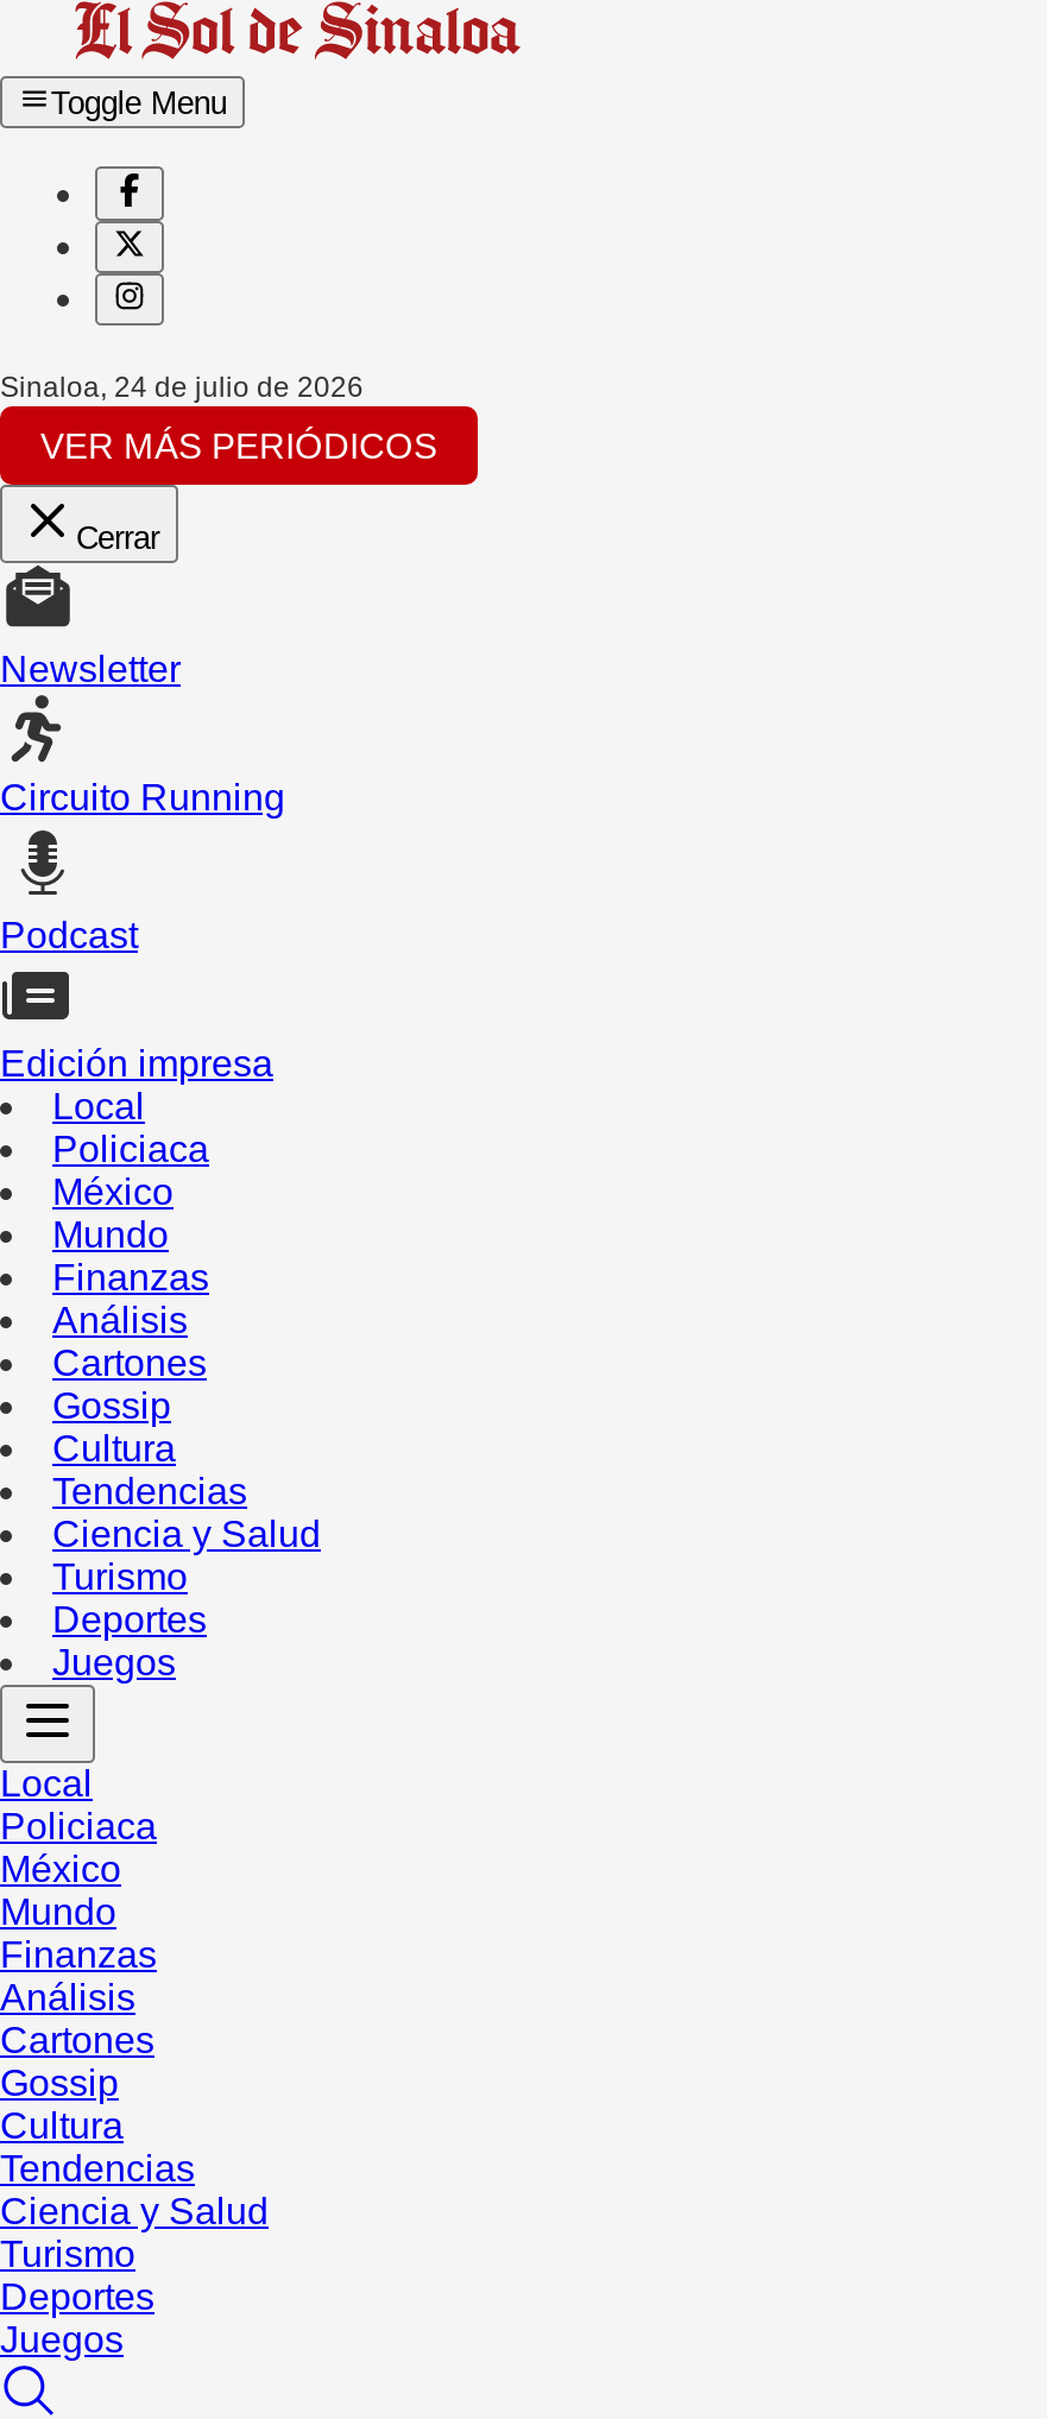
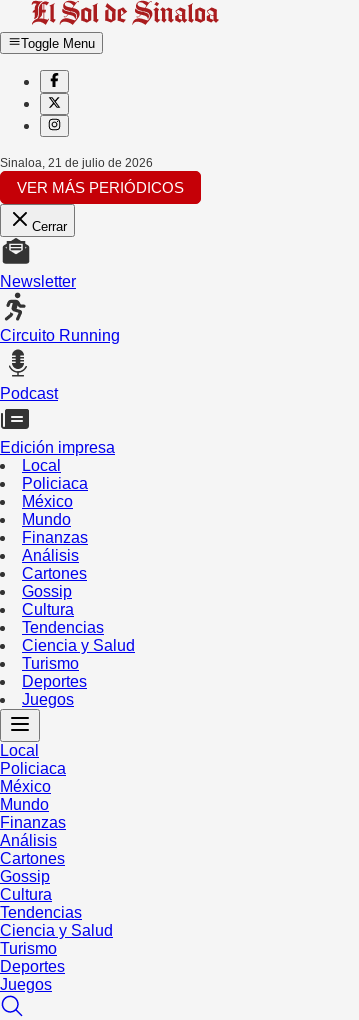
- Sinaloa, 24 de julio de 2026
+ Sinaloa, 21 de julio de 2026
